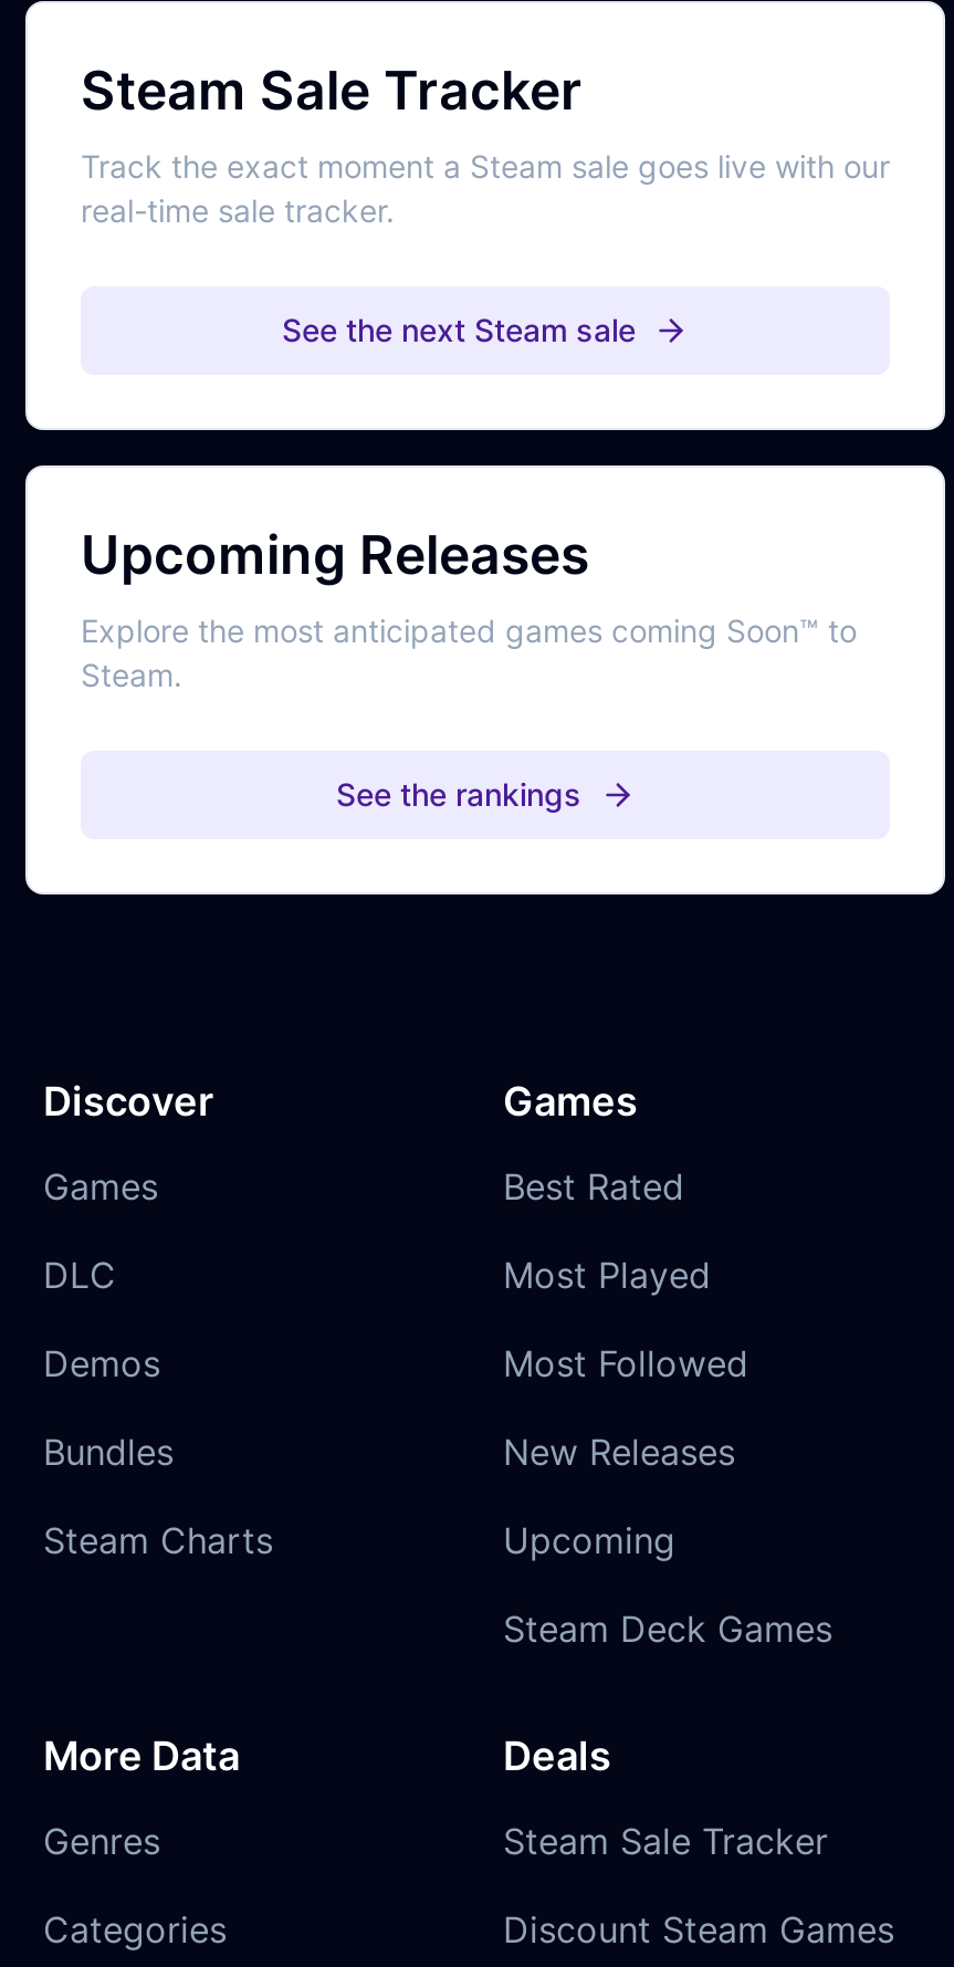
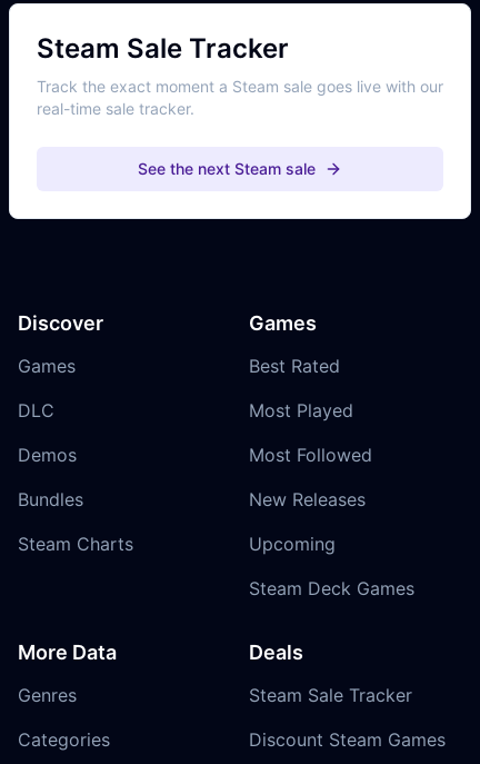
- Upcoming Releases
- Explore the most anticipated games coming Soon™ to
- Steam.
- See the rankings
